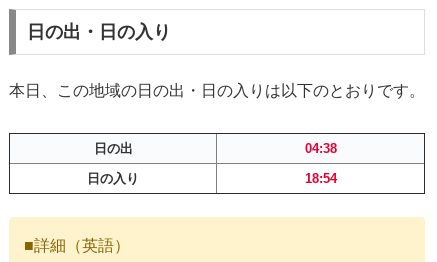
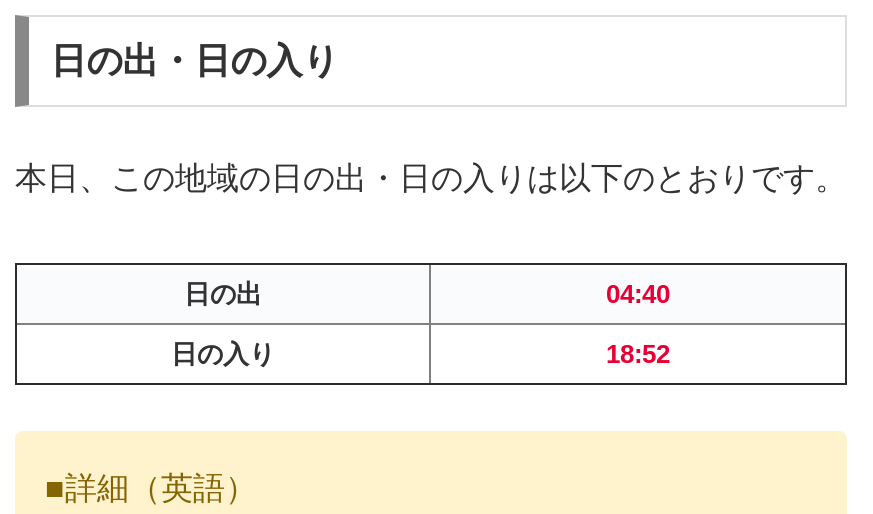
- 04:38
+ 04:40

- 18:54
+ 18:52
